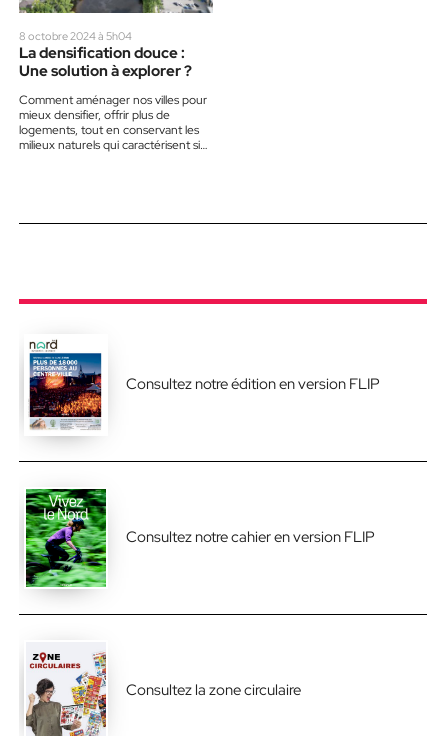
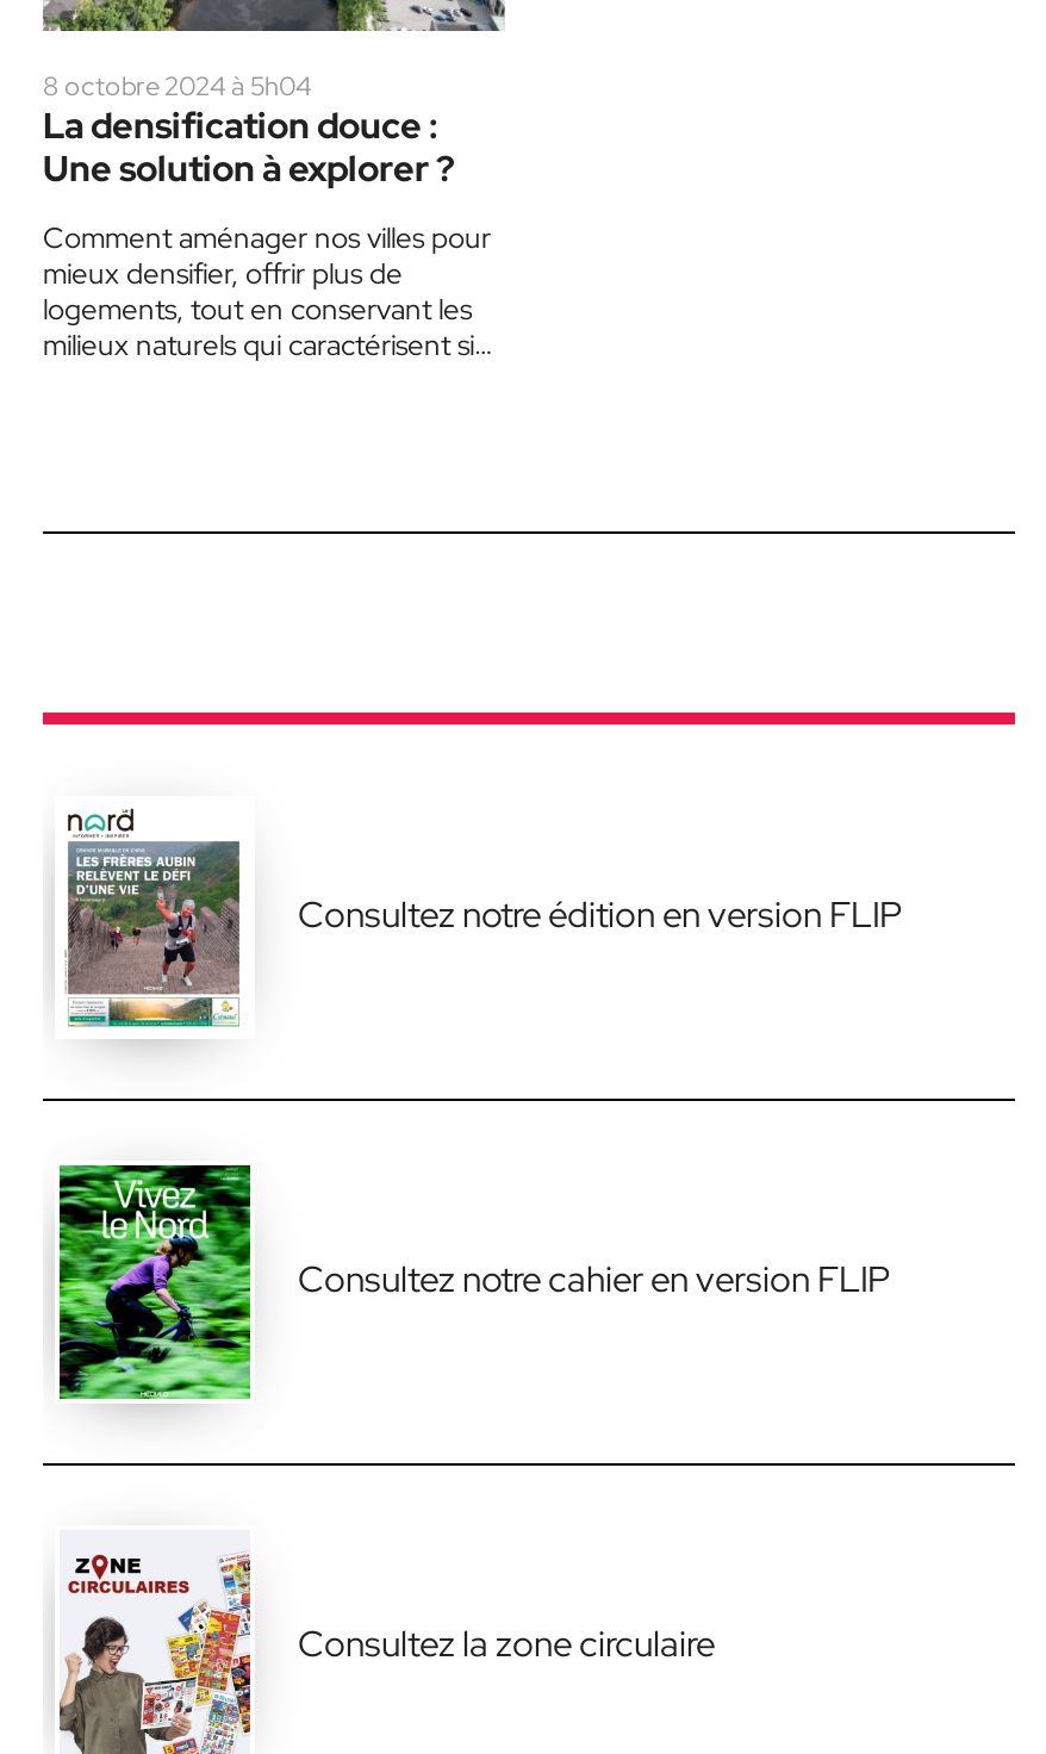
- [image]
+ [image]
